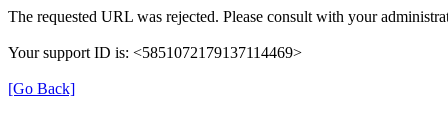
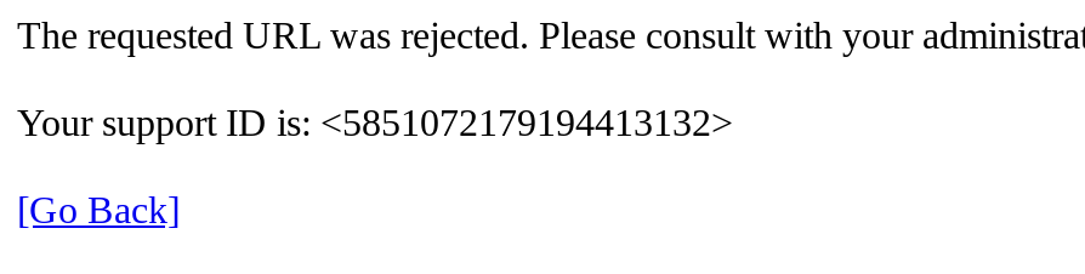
- Your support ID is: <5851072179137114469>
+ Your support ID is: <5851072179194413132>
